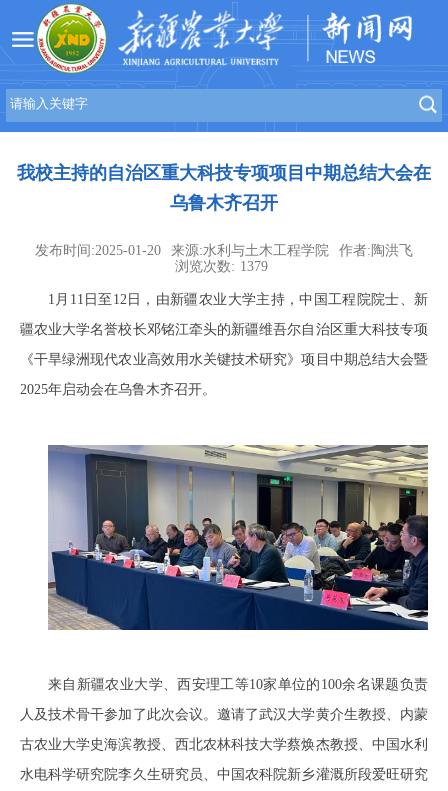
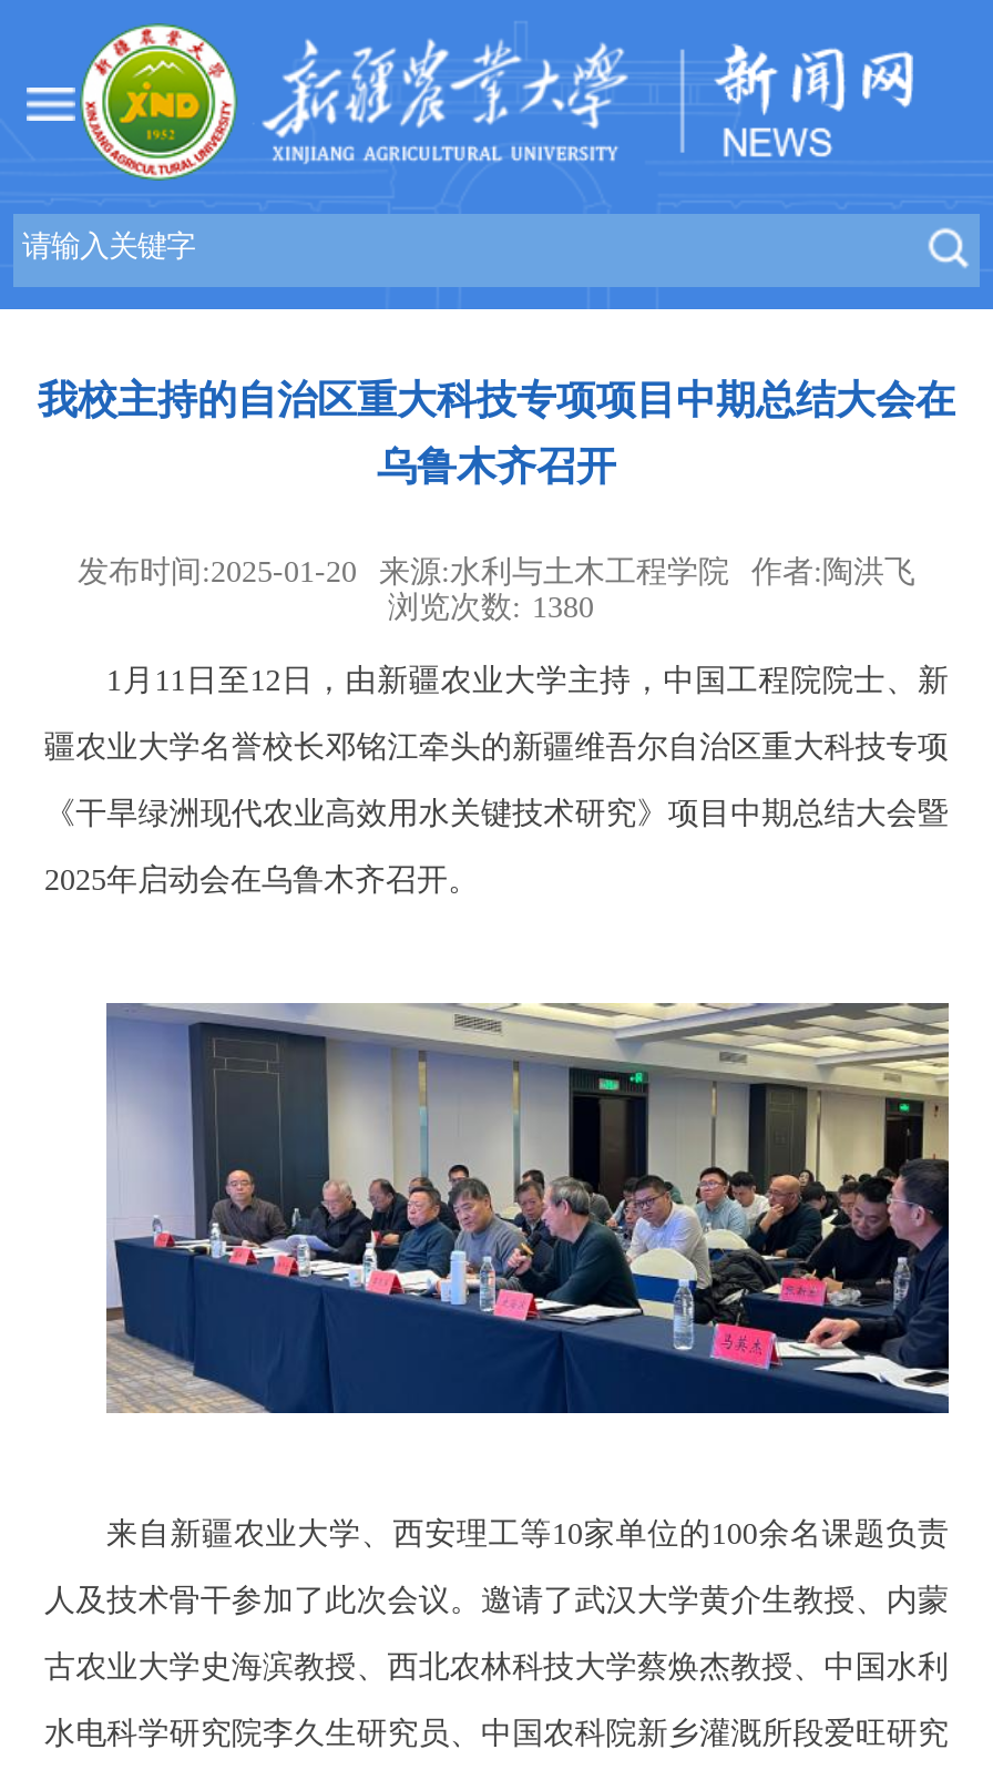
- 浏览次数: 1379
+ 浏览次数: 1380
